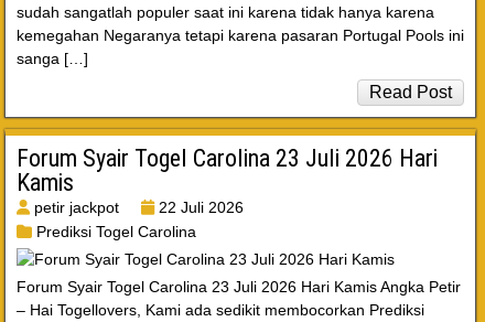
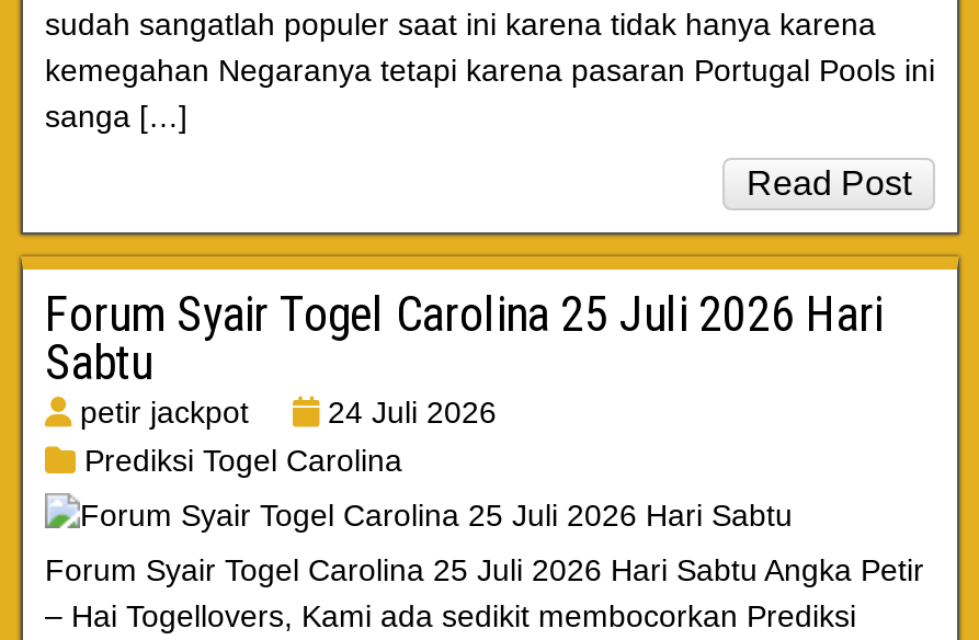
- Forum Syair Togel Carolina 23 Juli 2026 Hari
- Kamis
+ Forum Syair Togel Carolina 25 Juli 2026 Hari
+ Sabtu

- petir jackpot 22 Juli 2026
+ petir jackpot 24 Juli 2026

- Forum Syair Togel Carolina 23 Juli 2026 Hari Kamis Angka Petir
+ Forum Syair Togel Carolina 25 Juli 2026 Hari Sabtu Angka Petir
